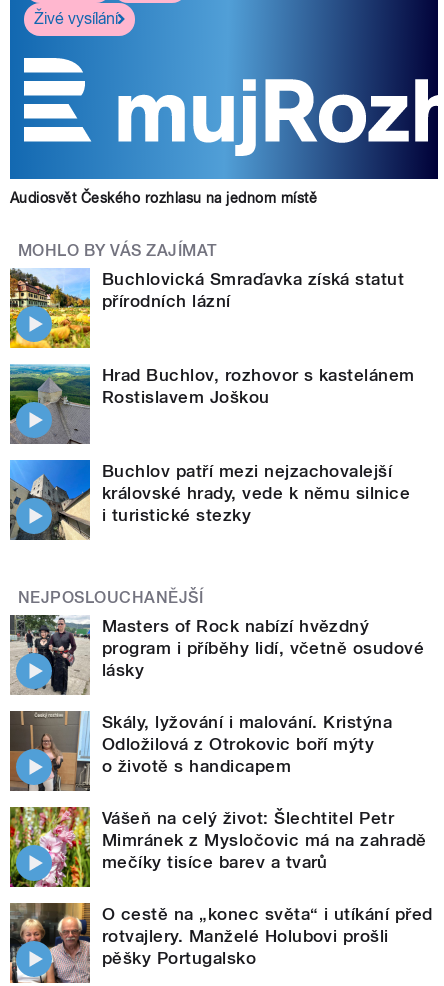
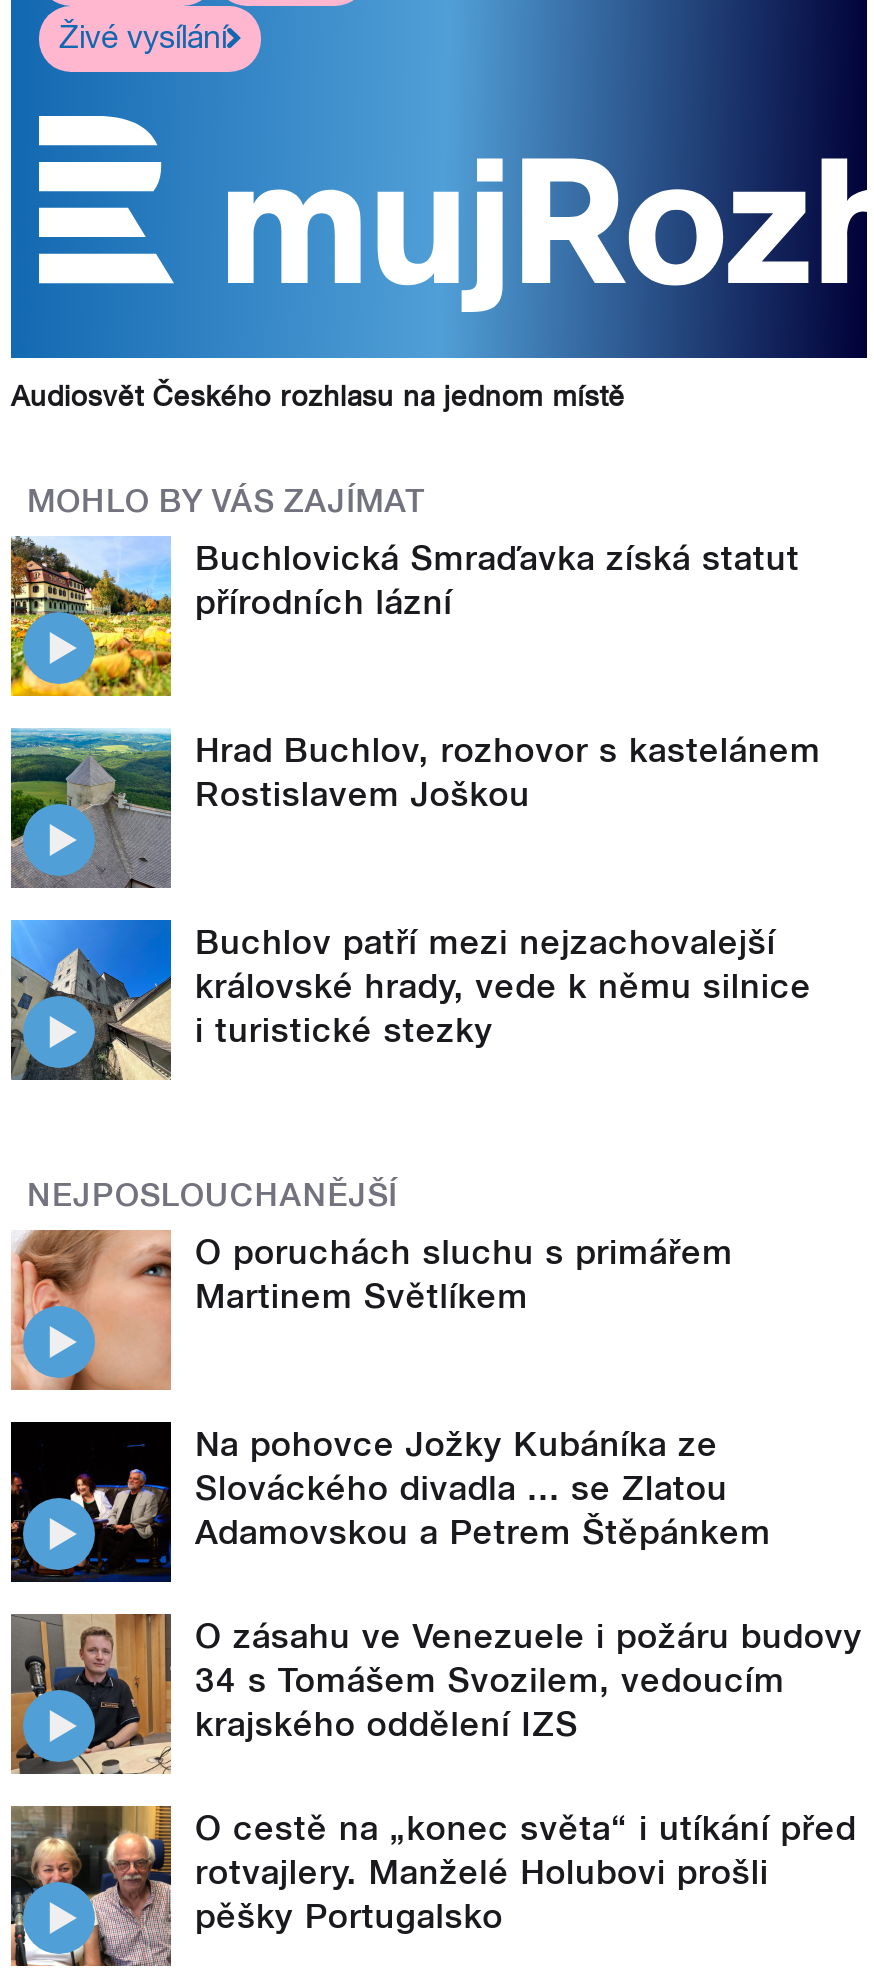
- [image]
- Masters of Rock nabízí hvězdný
- program i příběhy lidí, včetně osudové
- lásky
+ [image]
+ O poruchách sluchu s primářem
+ Martinem Světlíkem

- [image]
- Skály, lyžování i malování. Kristýna
- Odložilová z Otrokovic boří mýty
- o životě s handicapem
+ [image]
+ Na pohovce Jožky Kubáníka ze
+ Slováckého divadla ... se Zlatou
+ Adamovskou a Petrem Štěpánkem

- [image]
- Vášeň na celý život: Šlechtitel Petr
- Mimránek z Mysločovic má na zahradě
- mečíky tisíce barev a tvarů
+ [image]
+ O zásahu ve Venezuele i požáru budovy
+ 34 s Tomášem Svozilem, vedoucím
+ krajského oddělení IZS
